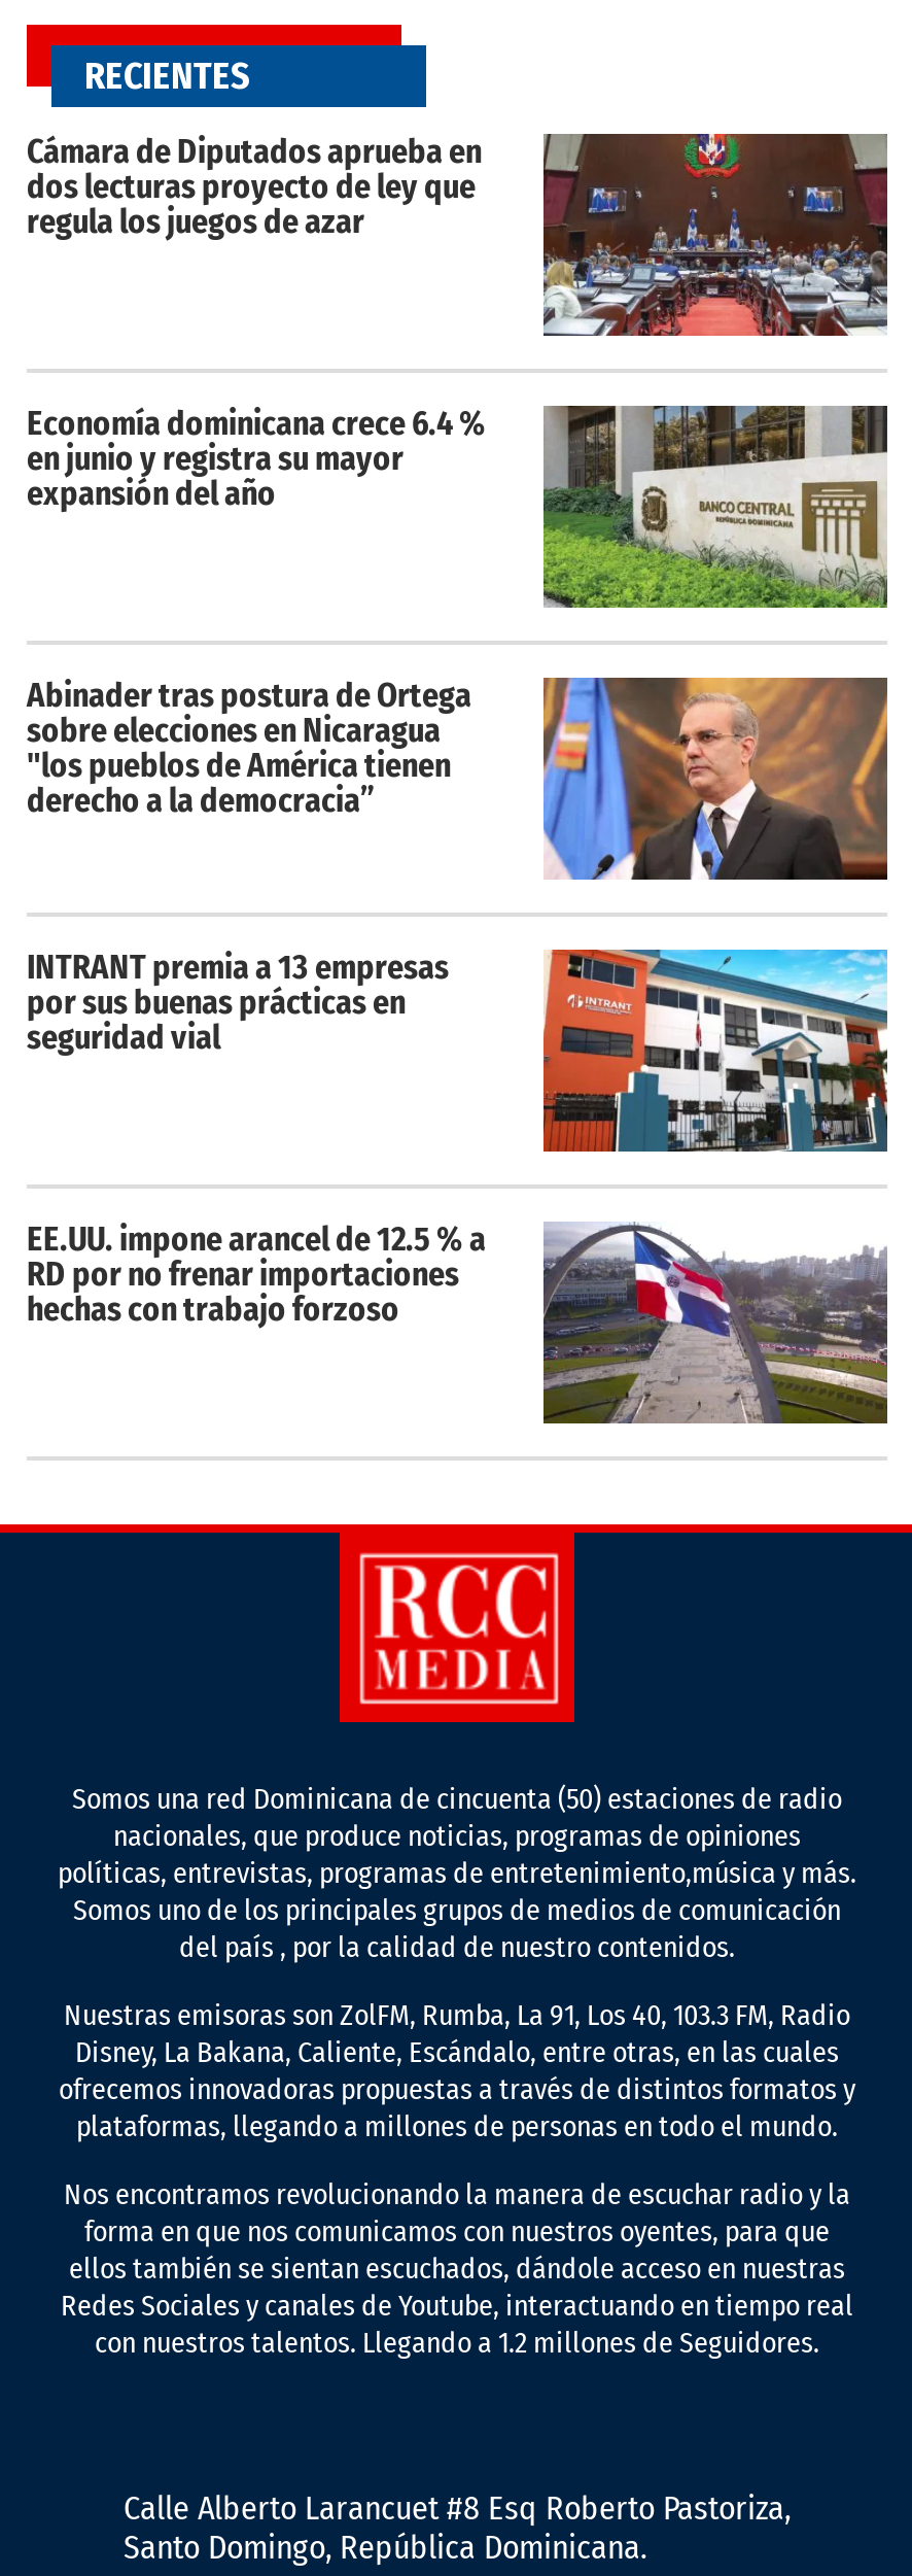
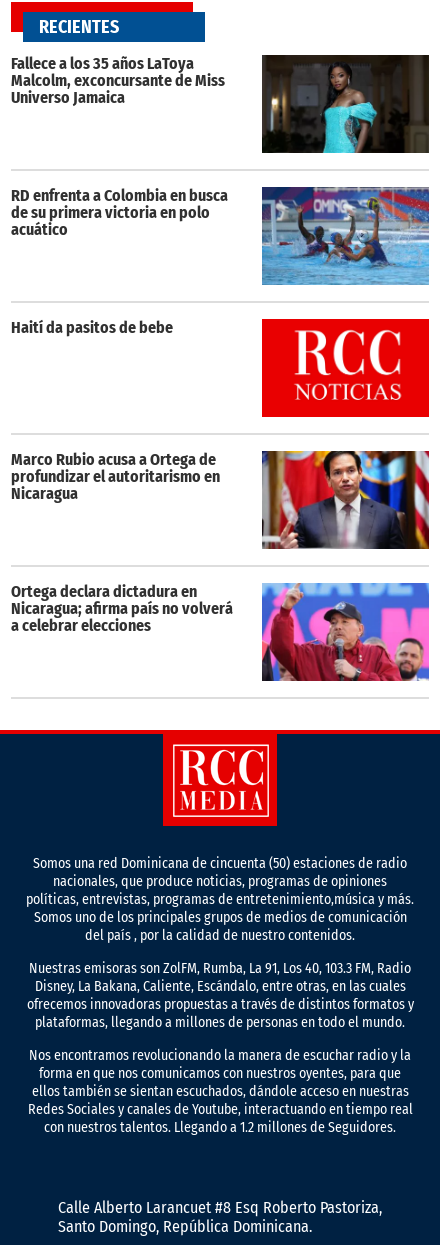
- [image]
- Cámara de Diputados aprueba en
- dos lecturas proyecto de ley que
- regula los juegos de azar
+ [image]
+ Fallece a los 35 años LaToya
+ Malcolm, exconcursante de Miss
+ Universo Jamaica

- [image]
- Economía dominicana crece 6.4 %
- en junio y registra su mayor
- expansión del año
+ [image]
+ RD enfrenta a Colombia en busca
+ de su primera victoria en polo
+ acuático

- Abinader tras postura de Ortega
- sobre elecciones en Nicaragua
- "los pueblos de América tienen
- derecho a la democracia”
+ Haití da pasitos de bebe

- [image]
+ [image]

- INTRANT premia a 13 empresas
- por sus buenas prácticas en
- seguridad vial
+ Marco Rubio acusa a Ortega de
+ profundizar el autoritarismo en
+ Nicaragua

- [image]
+ [image]

- [image]
- EE.UU. impone arancel de 12.5 % a
- RD por no frenar importaciones
- hechas con trabajo forzoso
+ [image]
+ Ortega declara dictadura en
+ Nicaragua; afirma país no volverá
+ a celebrar elecciones
